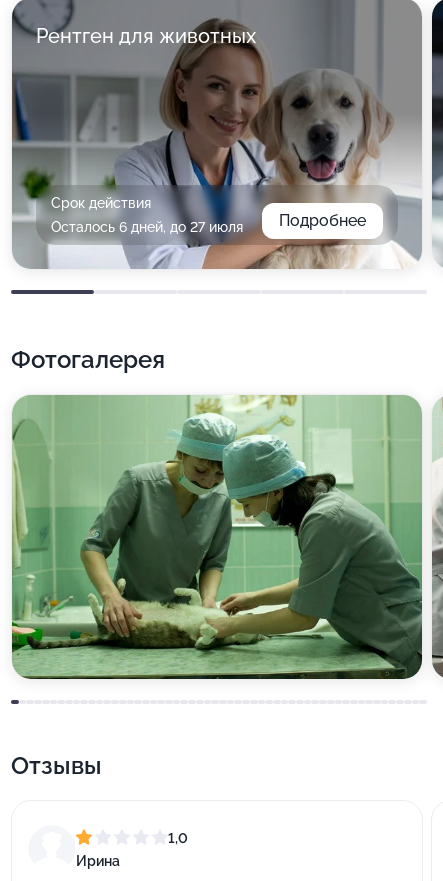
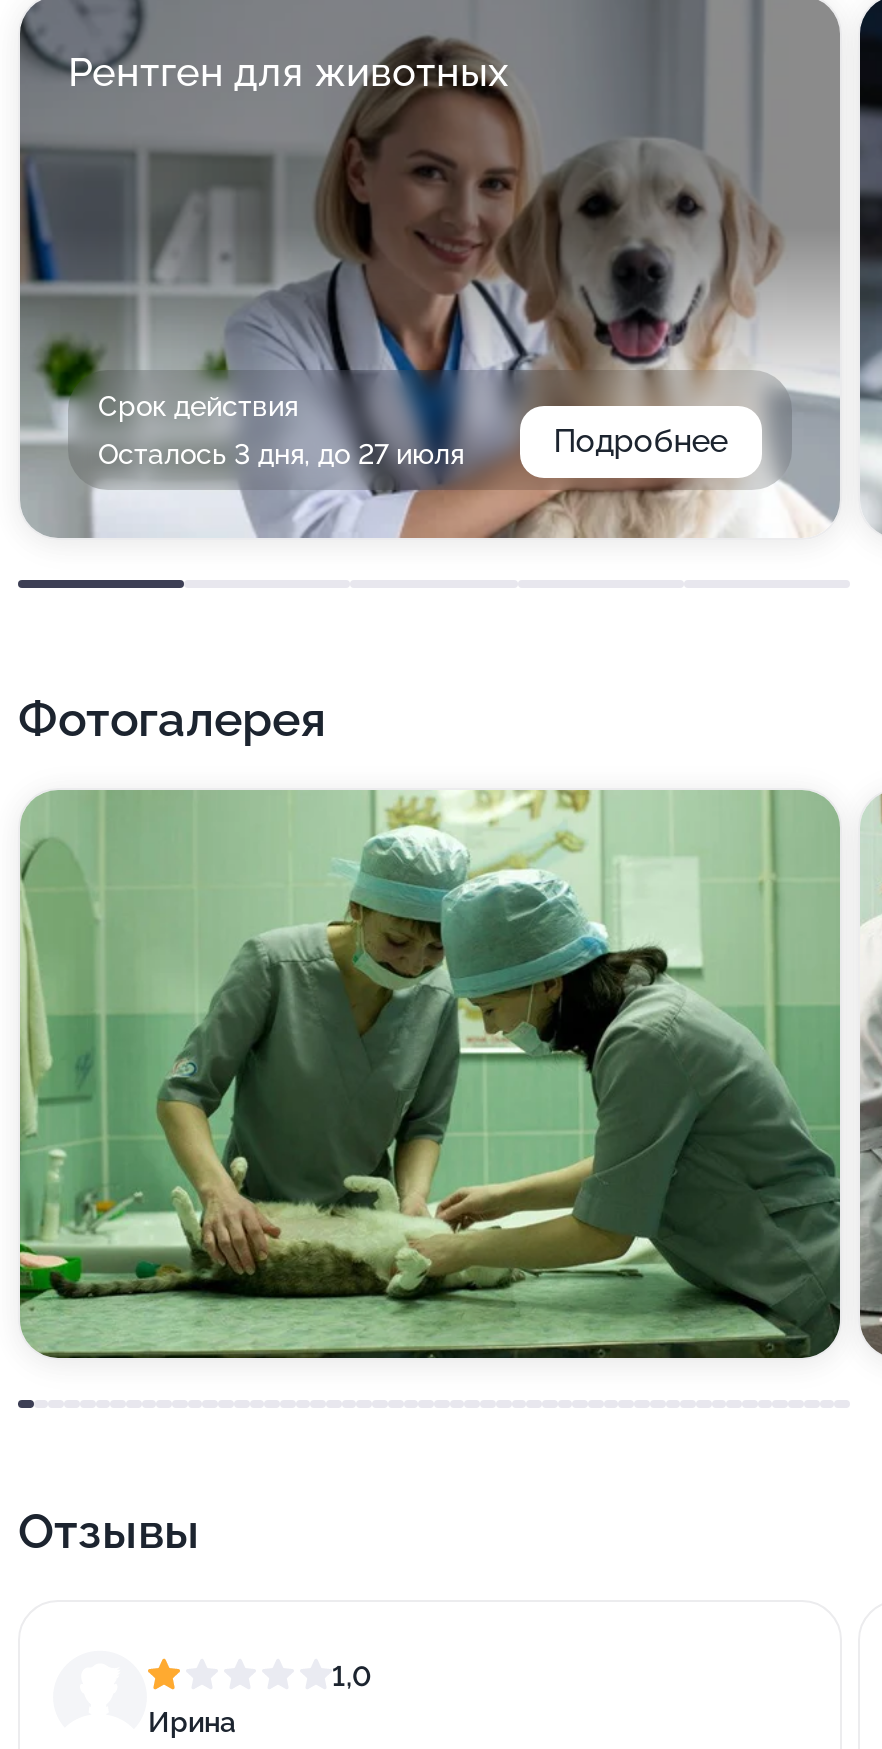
- Осталось 6 дней, до 27 июля
+ Осталось 3 дня, до 27 июля
